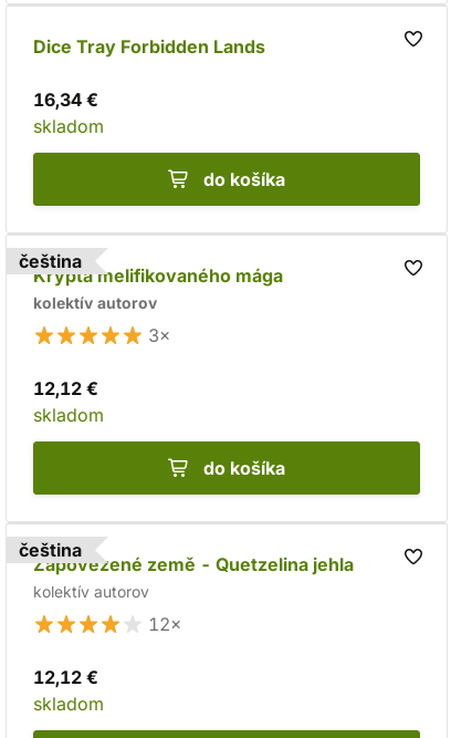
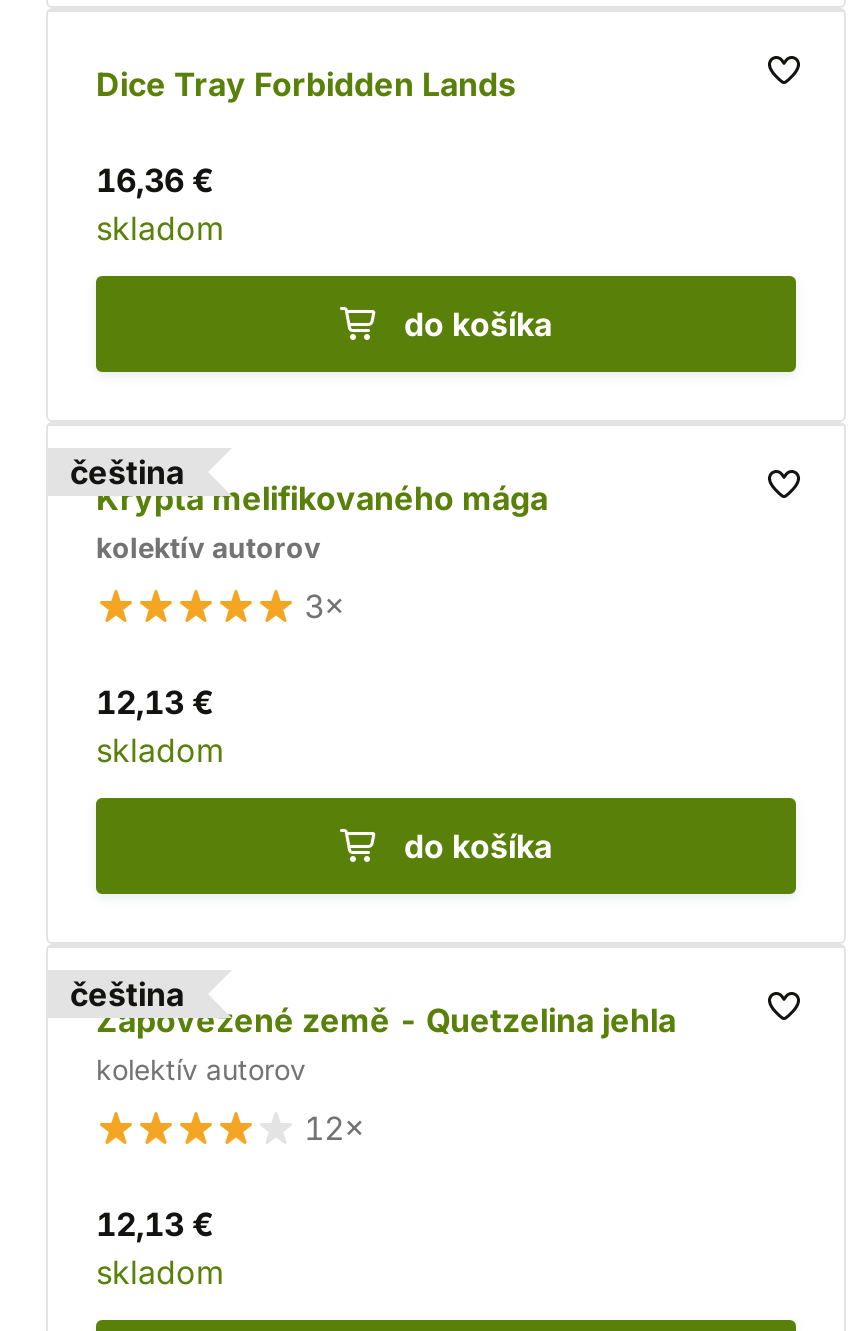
- 16,34 €
+ 16,36 €

- 12,12 €
+ 12,13 €

- 12,12 €
+ 12,13 €
